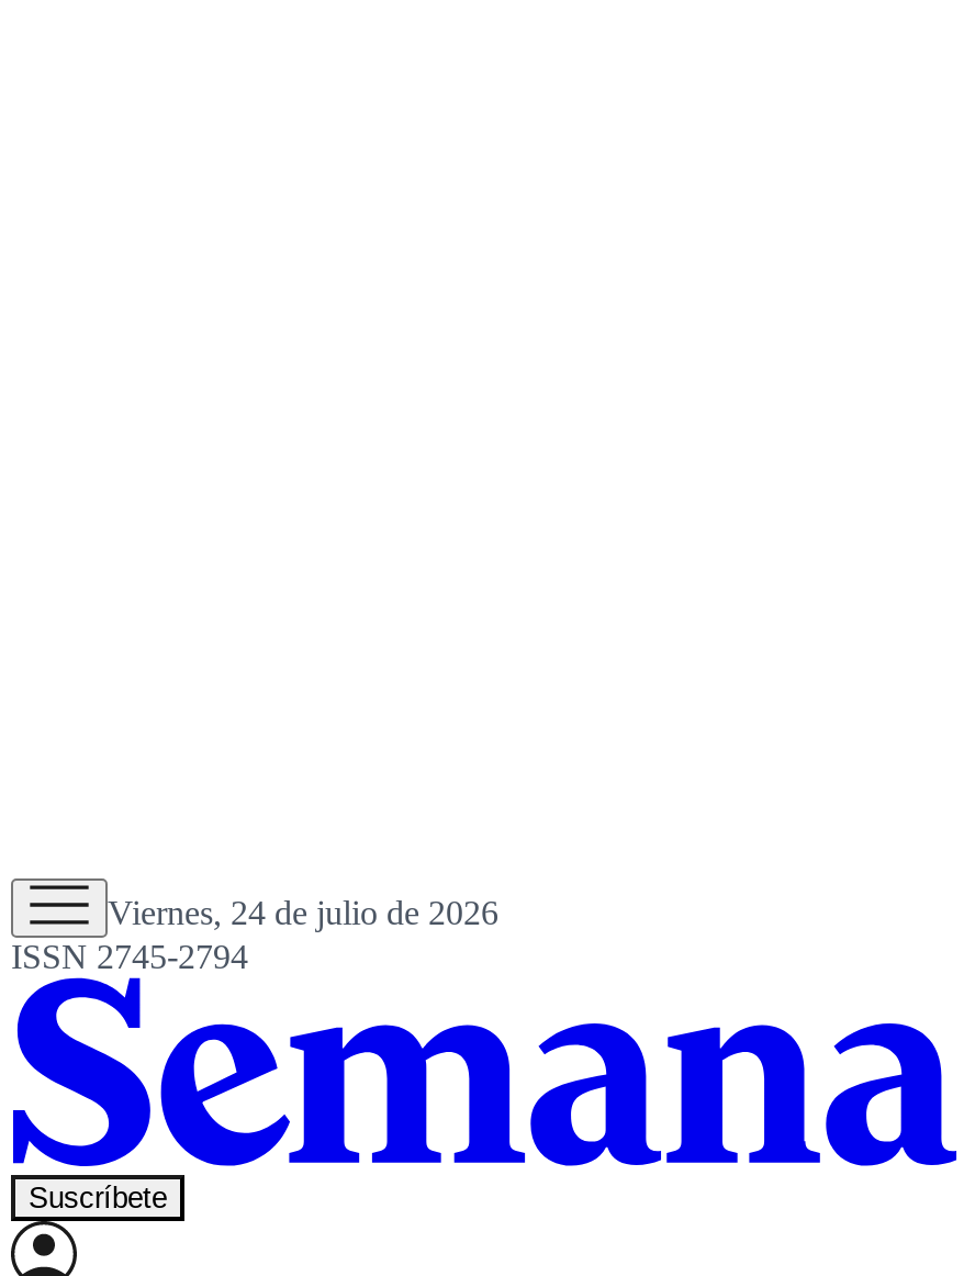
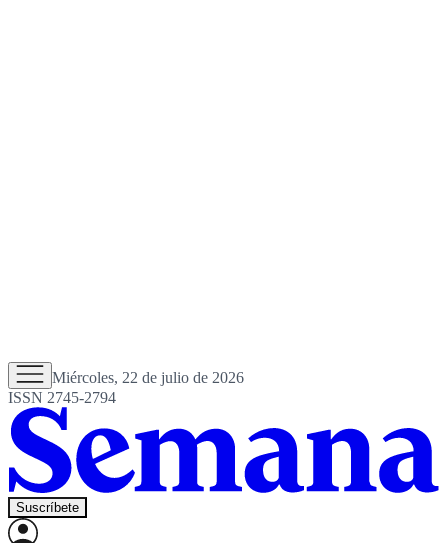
- Viernes, 24 de julio de 2026
+ Miércoles, 22 de julio de 2026
